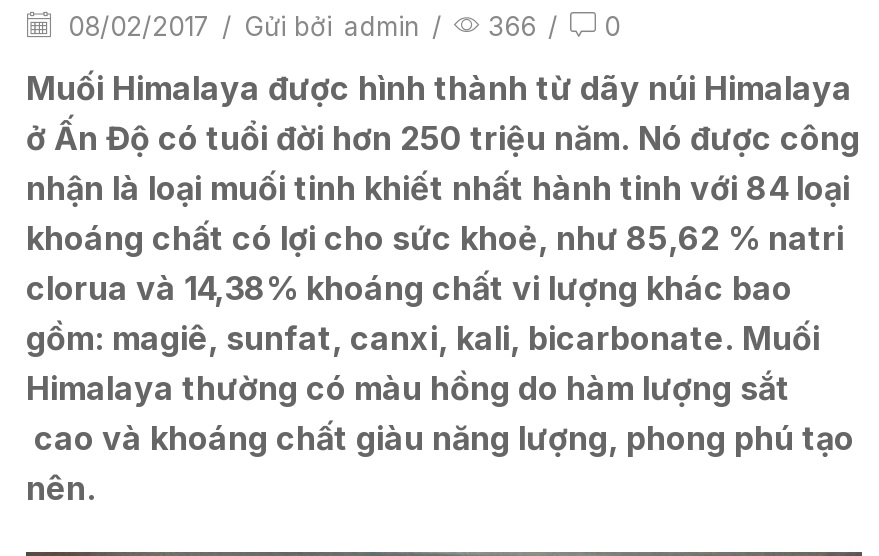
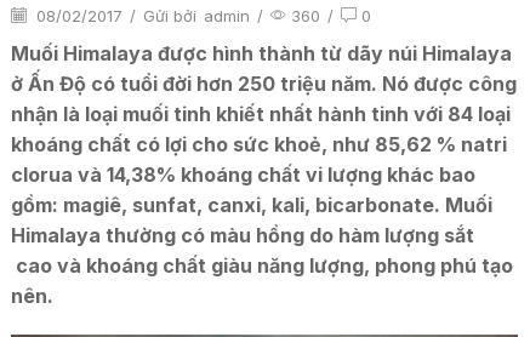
- 08/02/2017 / Gửi bởi admin / 366 / 0
+ 08/02/2017 / Gửi bởi admin / 360 / 0
